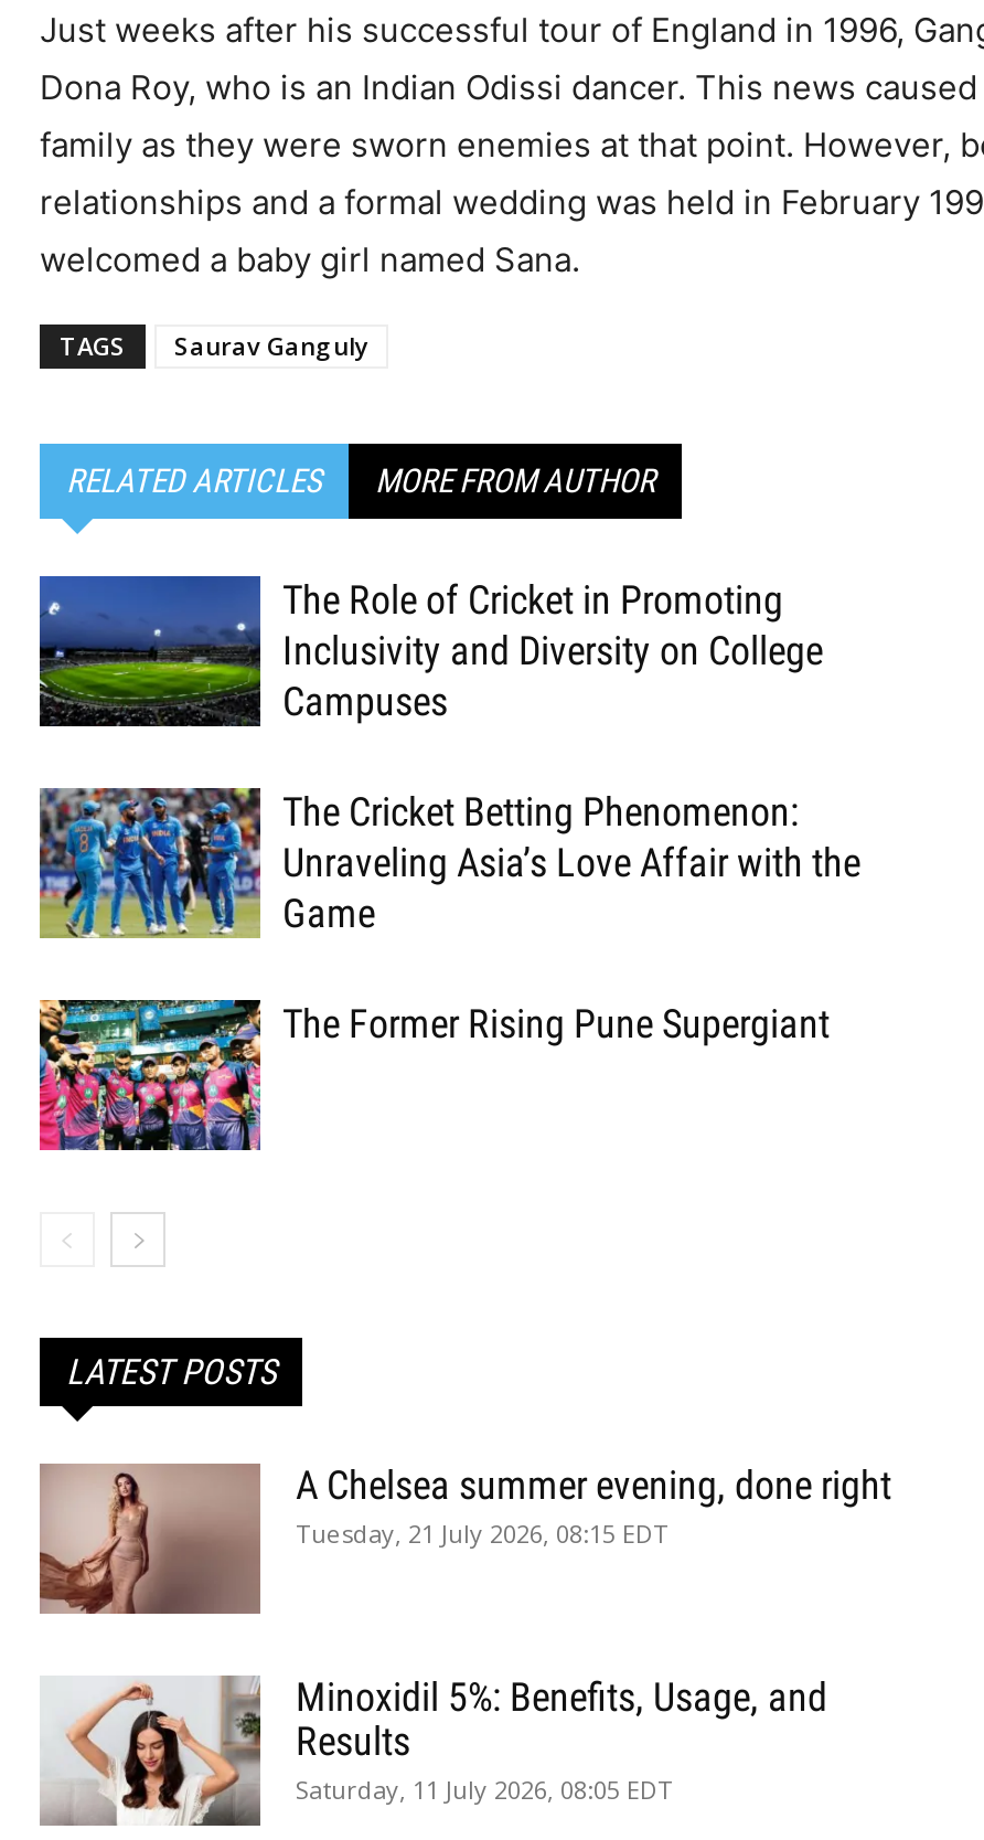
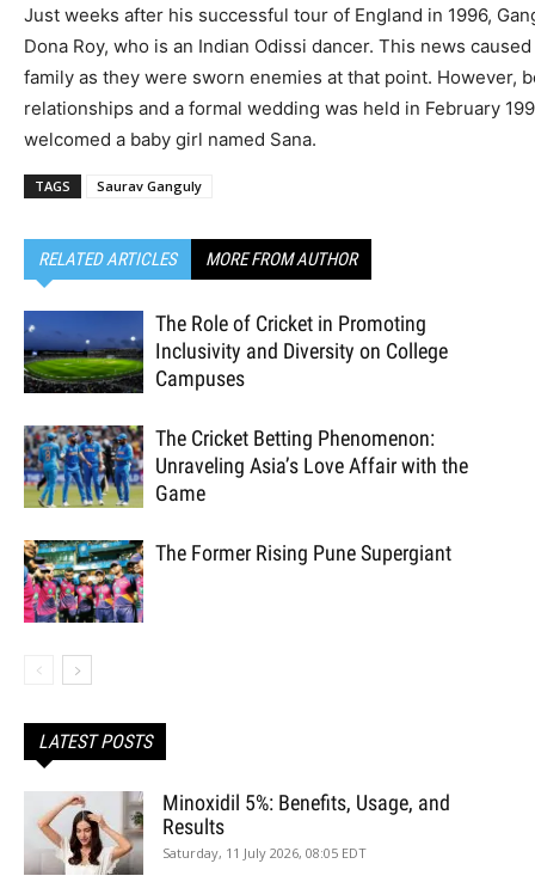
- [image]
- A Chelsea summer evening, done right
- Tuesday, 21 July 2026, 08:15 EDT
